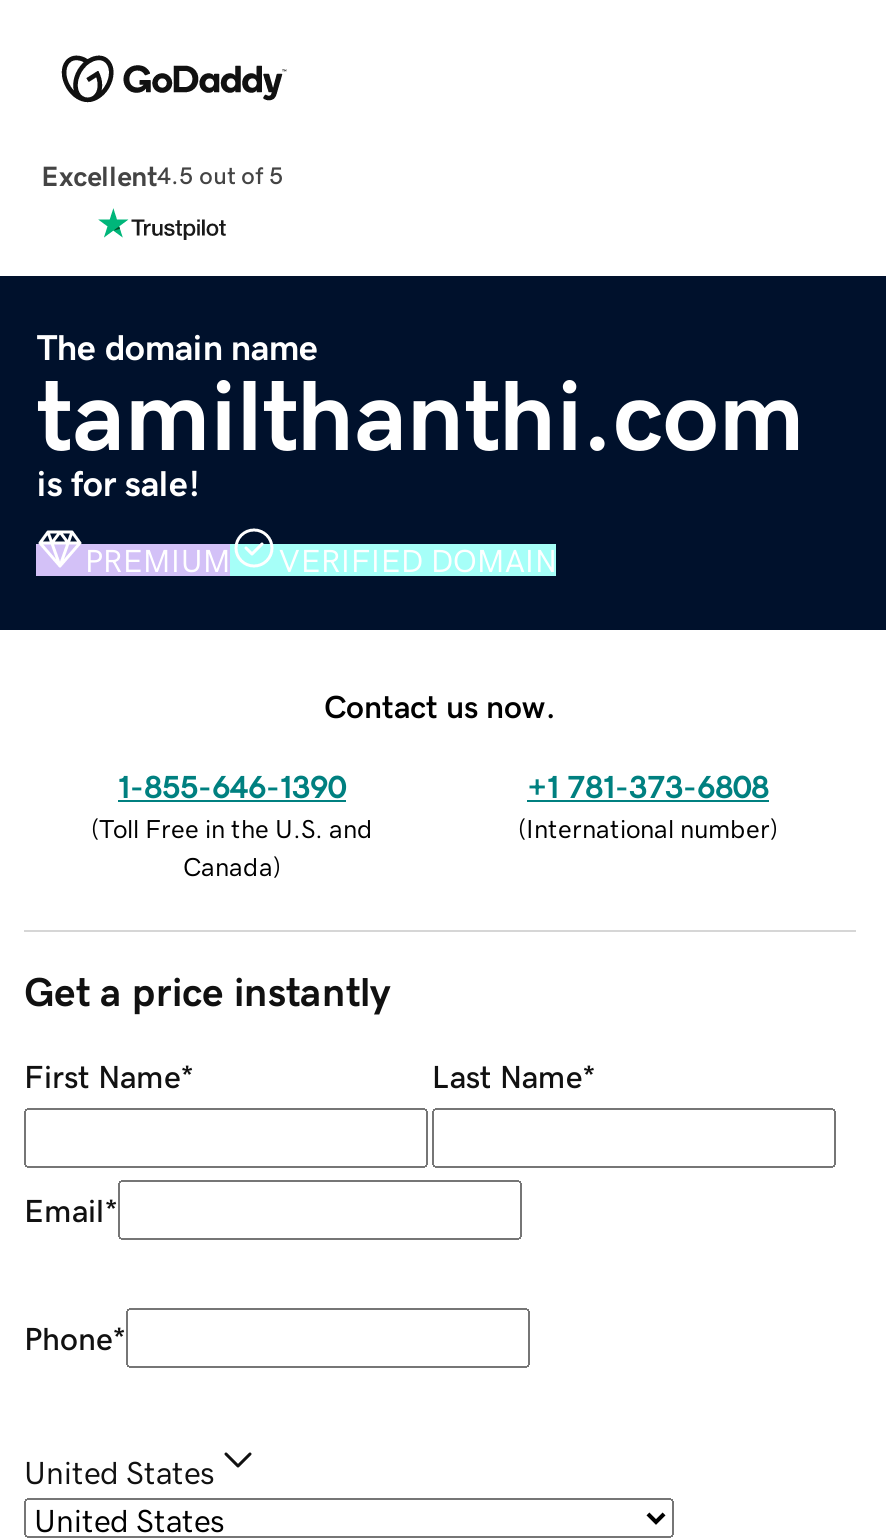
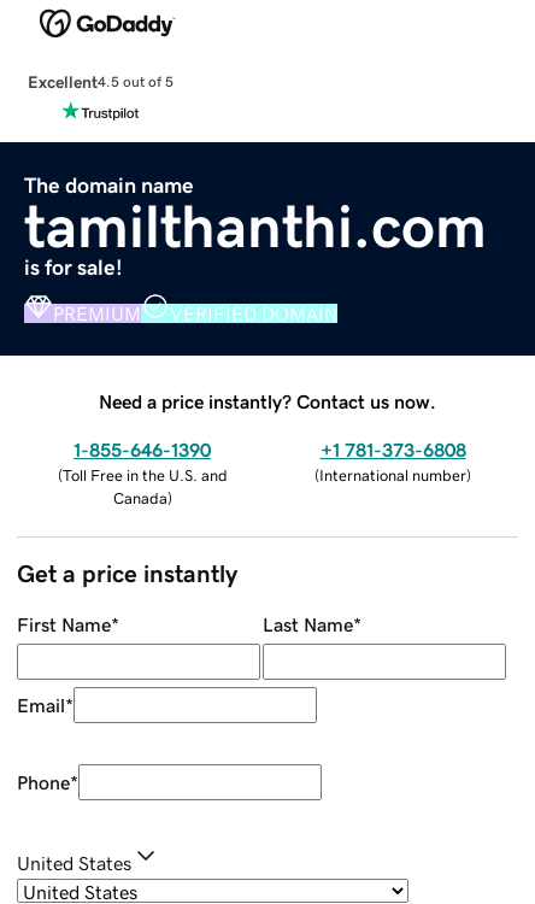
- Contact us now.
+ Need a price instantly? Contact us now.
